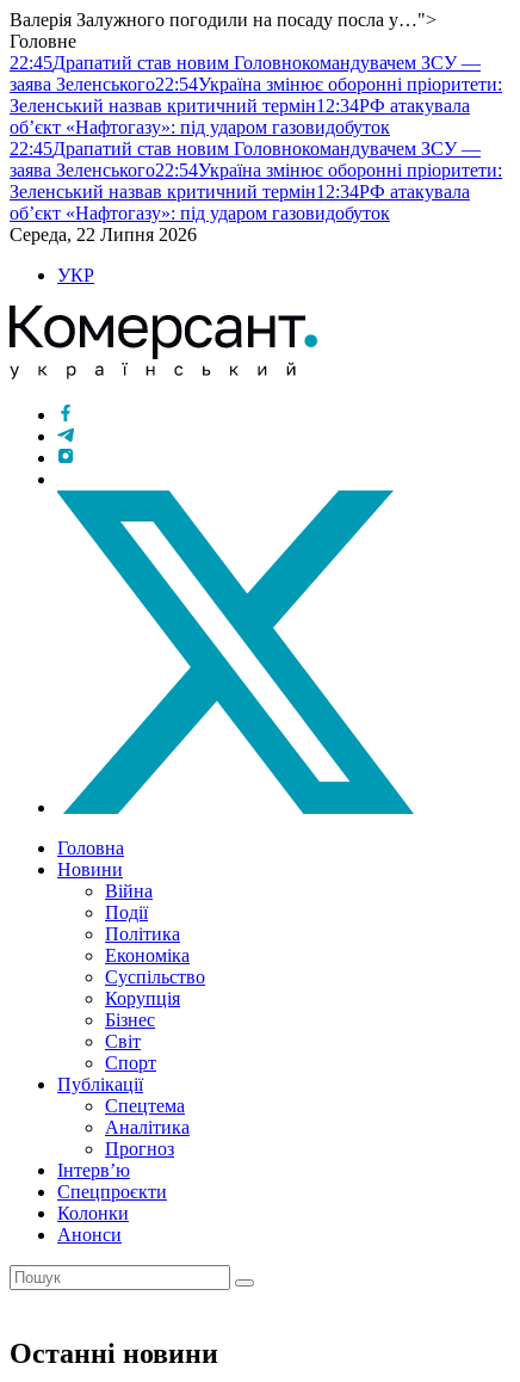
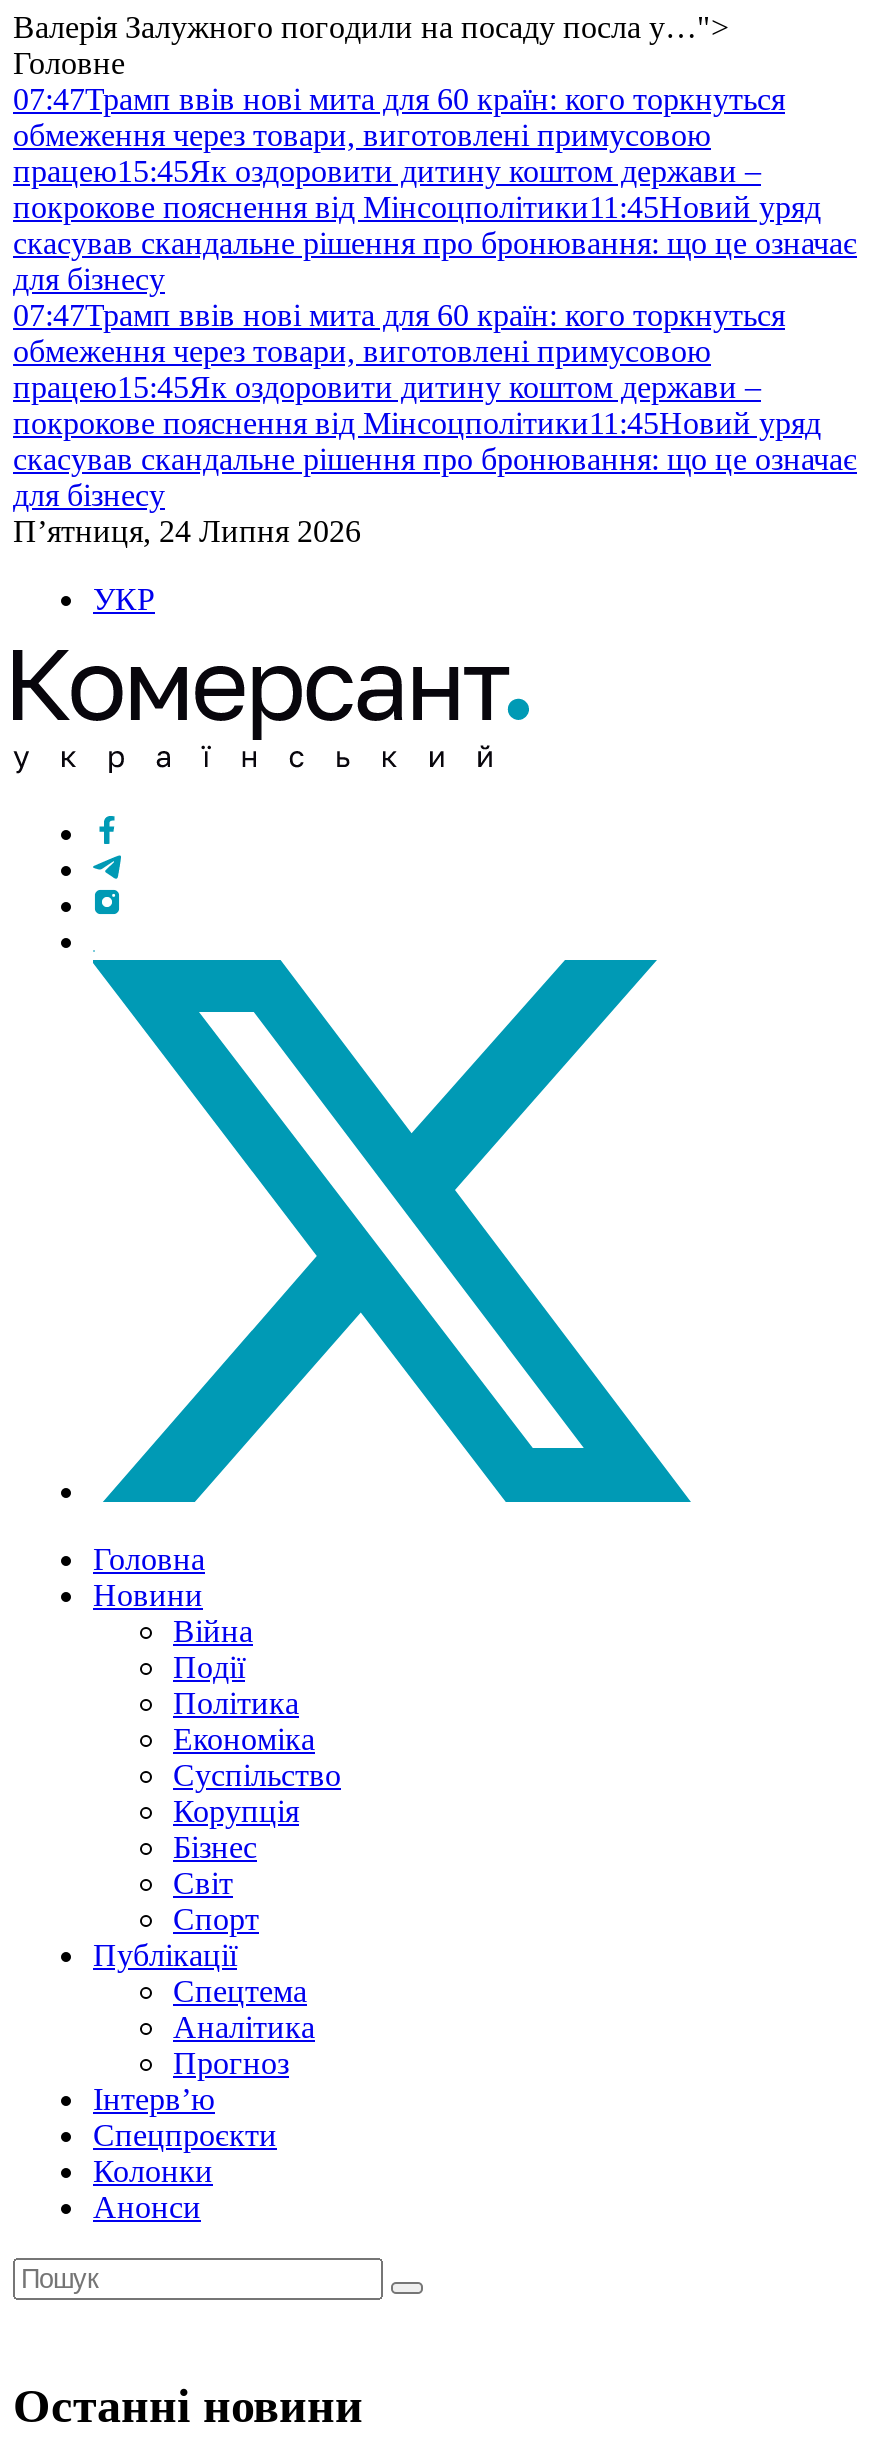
- 22:45Драпатий став новим Головнокомандувачем ЗСУ —
- заява Зеленського22:54Україна змінює оборонні пріоритети:
- Зеленський назвав критичний термін 12:34РФ атакувала
- об’єкт «Нафтогазу»: під ударом газовидобуток
- 22:45Драпатий став новим Головнокомандувачем ЗСУ —
- заява Зеленського22:54Україна змінює оборонні пріоритети:
- Зеленський назвав критичний термін 12:34РФ атакувала
- об’єкт «Нафтогазу»: під ударом газовидобуток
- Середа, 22 Липня 2026
+ 07:47Трамп ввів нові мита для 60 країн: кого торкнуться
+ обмеження через товари, виготовлені примусовою
+ працею15:45Як оздоровити дитину коштом держави –
+ покрокове пояснення від Мінсоцполітики11:45Новий уряд
+ скасував скандальне рішення про бронювання: що це означає
+ для бізнесу
+ 07:47Трамп ввів нові мита для 60 країн: кого торкнуться
+ обмеження через товари, виготовлені примусовою
+ працею15:45Як оздоровити дитину коштом держави –
+ покрокове пояснення від Мінсоцполітики11:45Новий уряд
+ скасував скандальне рішення про бронювання: що це означає
+ для бізнесу
+ П’ятниця, 24 Липня 2026
